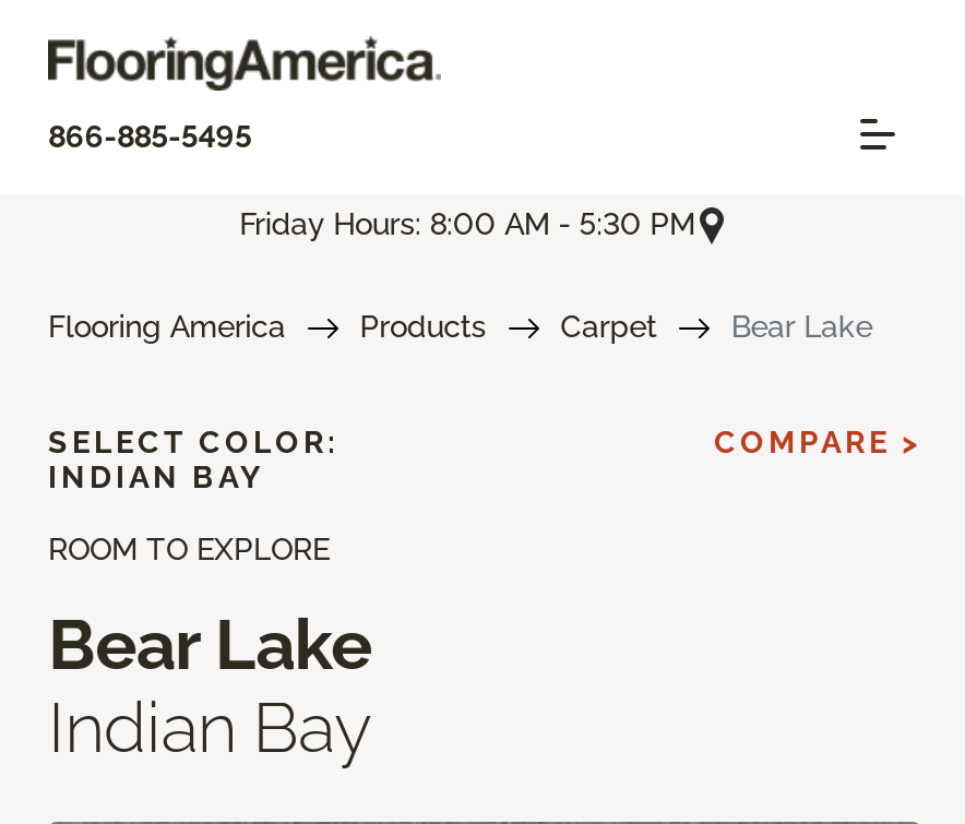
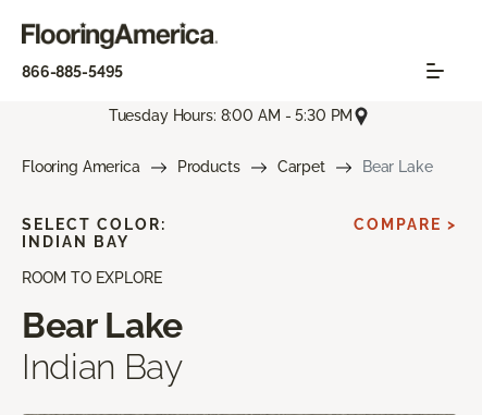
- Friday Hours: 8:00 AM - 5:30 PM
+ Tuesday Hours: 8:00 AM - 5:30 PM
